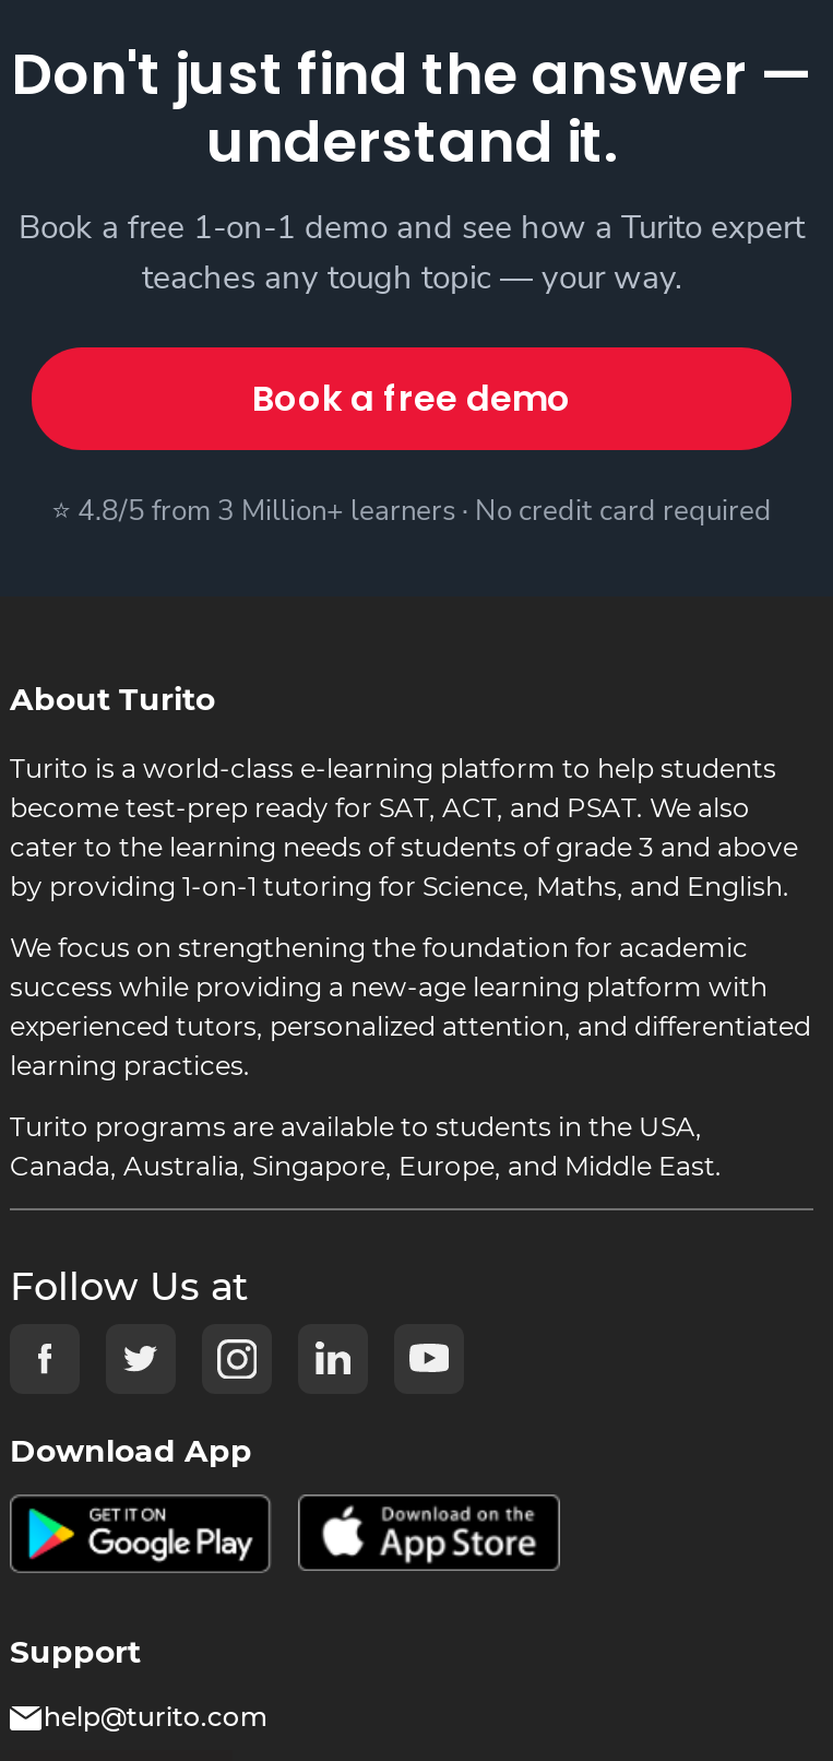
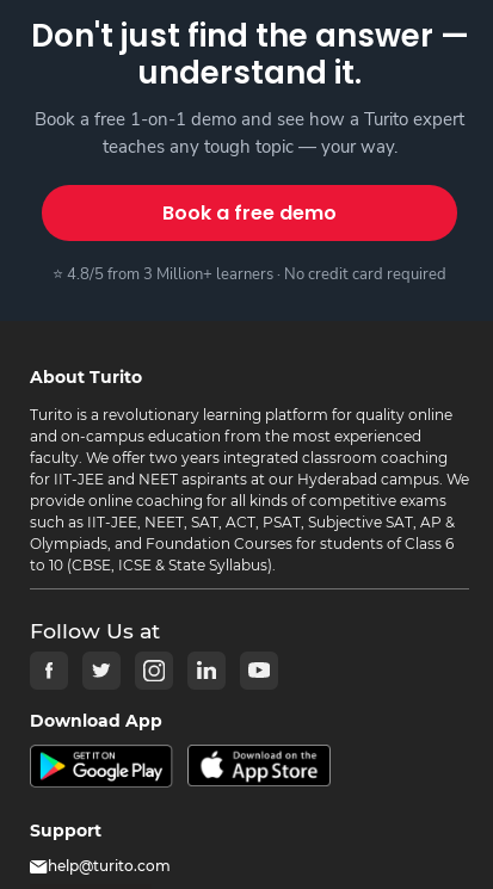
- Turito is a world-class e-learning platform to help students
- become test-prep ready for SAT, ACT, and PSAT. We also
- cater to the learning needs of students of grade 3 and above
- by providing 1-on-1 tutoring for Science, Maths, and English.
- We focus on strengthening the foundation for academic
- success while providing a new-age learning platform with
- experienced tutors, personalized attention, and differentiated
- learning practices.
- Turito programs are available to students in the USA,
- Canada, Australia, Singapore, Europe, and Middle East.
+ Turito is a revolutionary learning platform for quality online
+ and on-campus education from the most experienced
+ faculty. We offer two years integrated classroom coaching
+ for IIT-JEE and NEET aspirants at our Hyderabad campus. We
+ provide online coaching for all kinds of competitive exams
+ such as IIT-JEE, NEET, SAT, ACT, PSAT, Subjective SAT, AP &
+ Olympiads, and Foundation Courses for students of Class 6
+ to 10 (CBSE, ICSE & State Syllabus).
